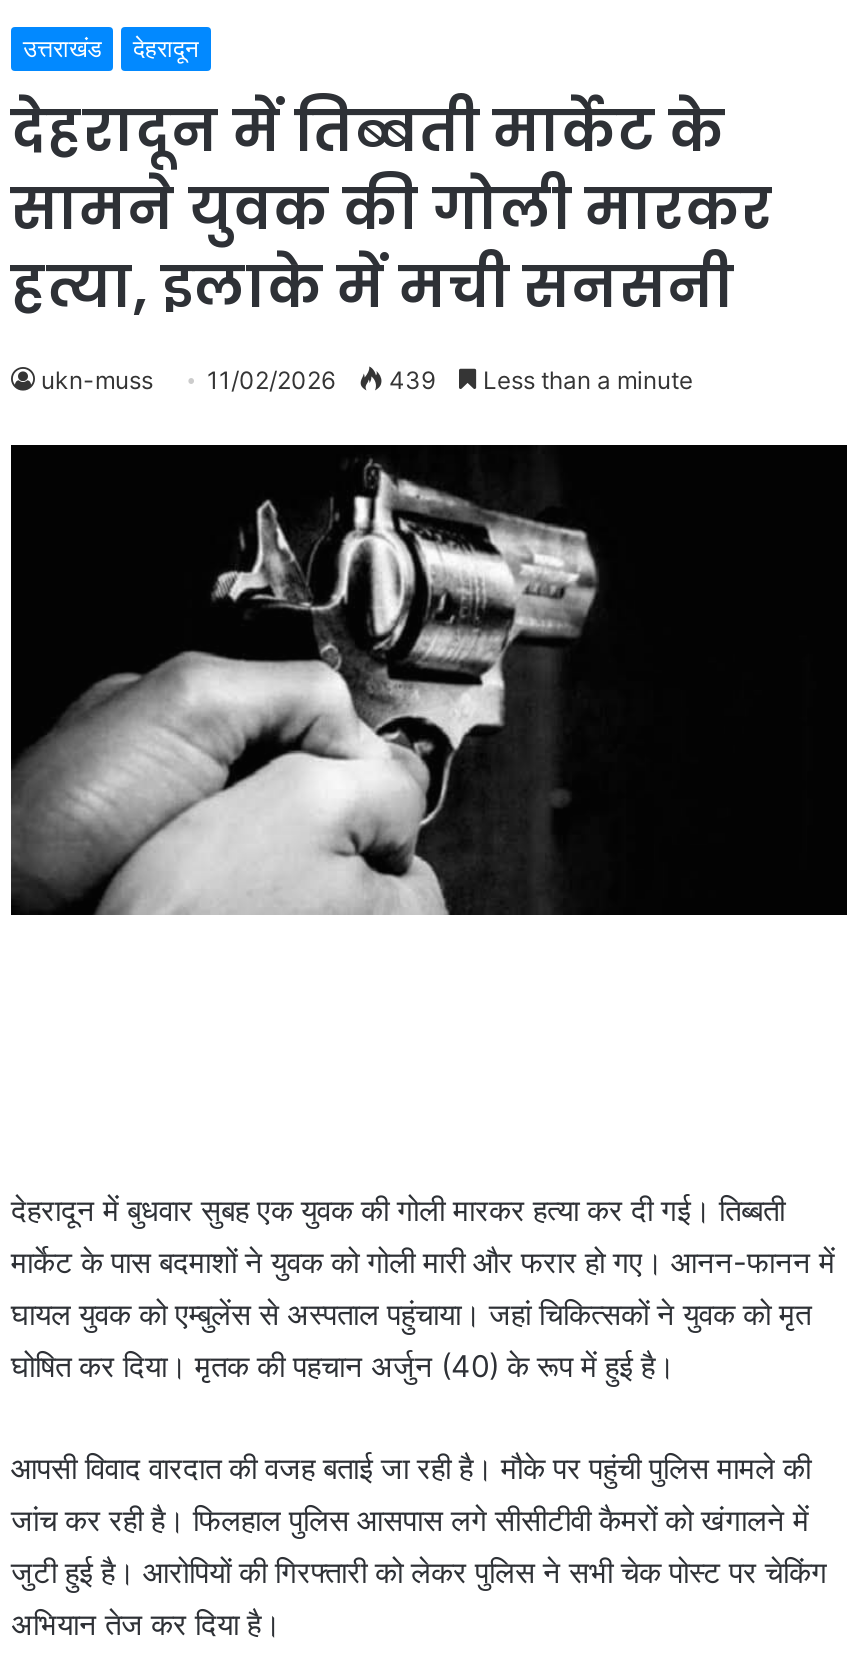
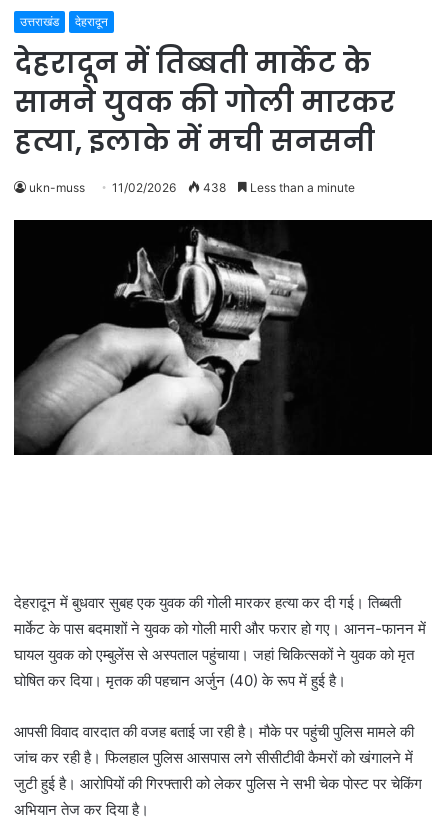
- ukn-muss 11/02/2026 439 Less than a minute
+ ukn-muss 11/02/2026 438 Less than a minute
